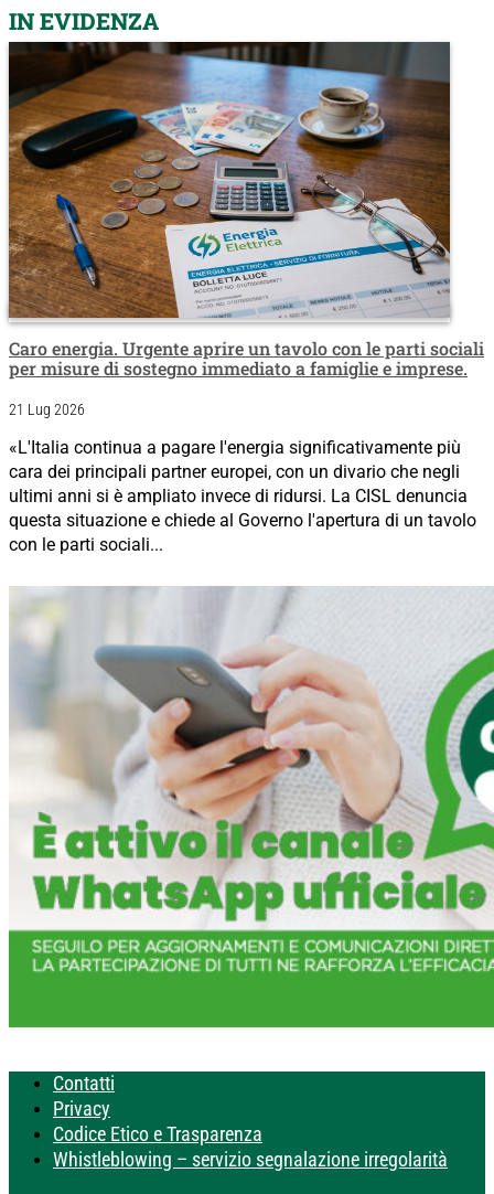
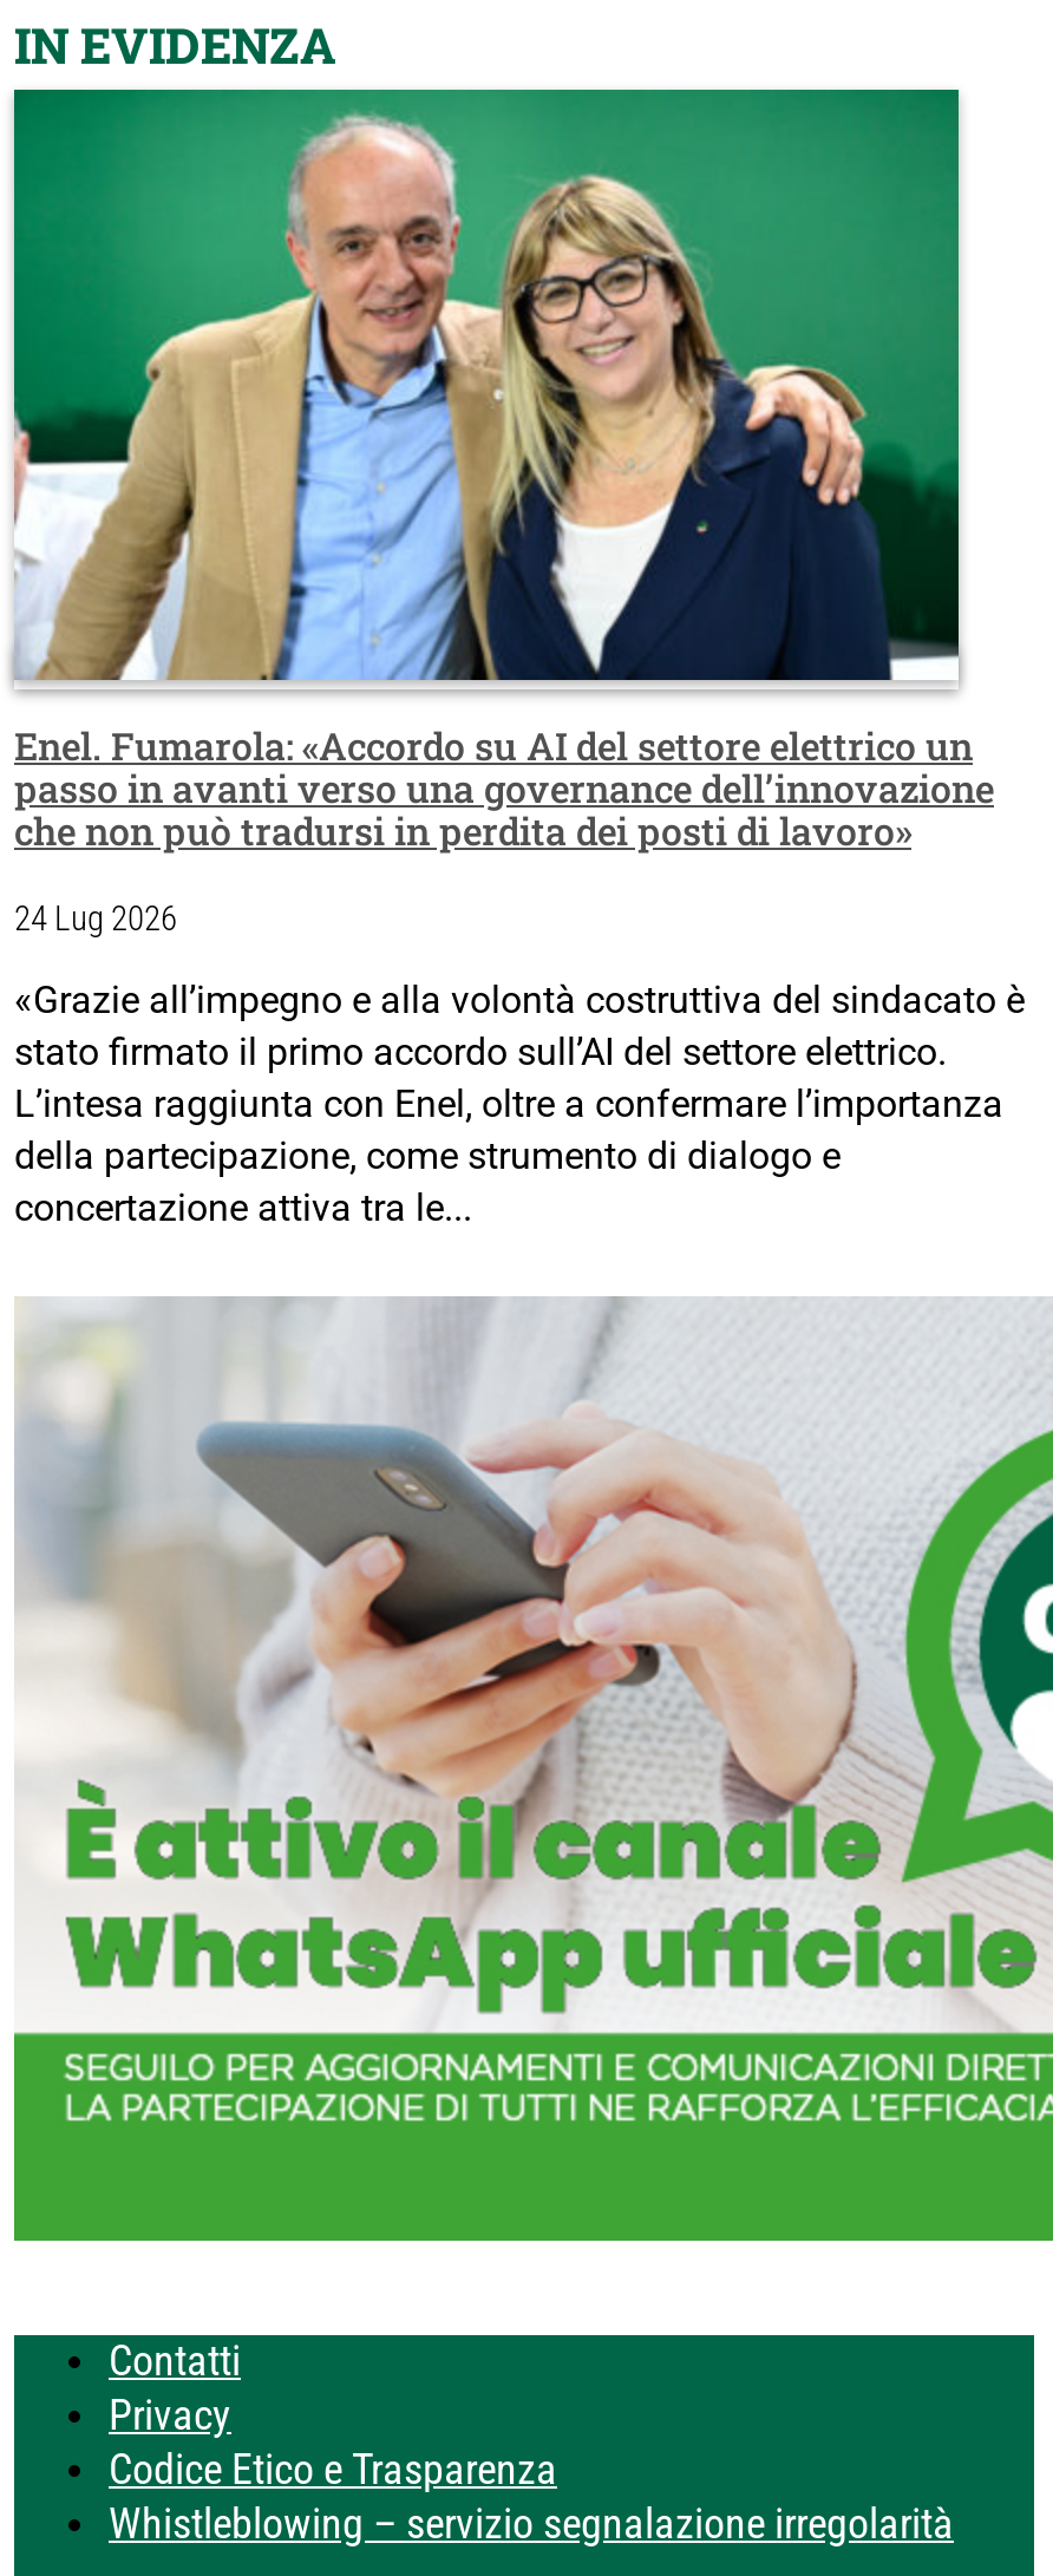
- [image]
- Caro energia. Urgente aprire un tavolo con le parti sociali
- per misure di sostegno immediato a famiglie e imprese.
+ [image]
+ Enel. Fumarola: «Accordo su AI del settore elettrico un
+ passo in avanti verso una governance dell’innovazione
+ che non può tradursi in perdita dei posti di lavoro»

- 21 Lug 2026
+ 24 Lug 2026

- «L'Italia continua a pagare l'energia significativamente più
- cara dei principali partner europei, con un divario che negli
- ultimi anni si è ampliato invece di ridursi. La CISL denuncia
- questa situazione e chiede al Governo l'apertura di un tavolo
- con le parti sociali...
+ «Grazie all’impegno e alla volontà costruttiva del sindacato è
+ stato firmato il primo accordo sull’AI del settore elettrico.
+ L’intesa raggiunta con Enel, oltre a confermare l’importanza
+ della partecipazione, come strumento di dialogo e
+ concertazione attiva tra le...
